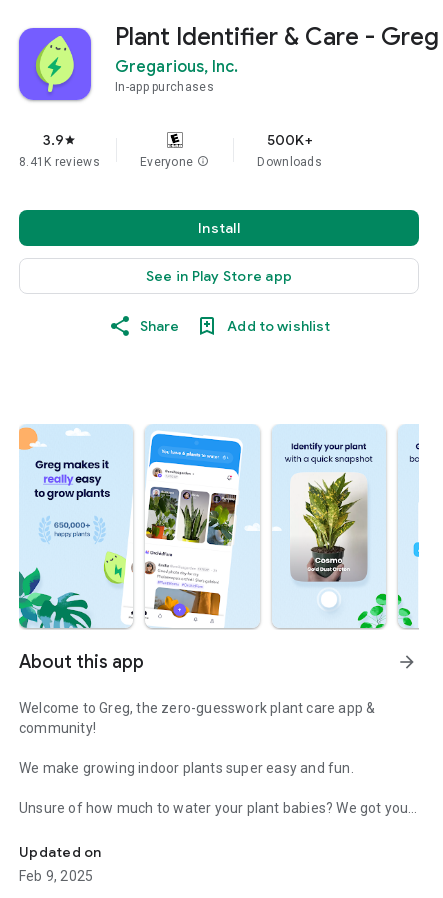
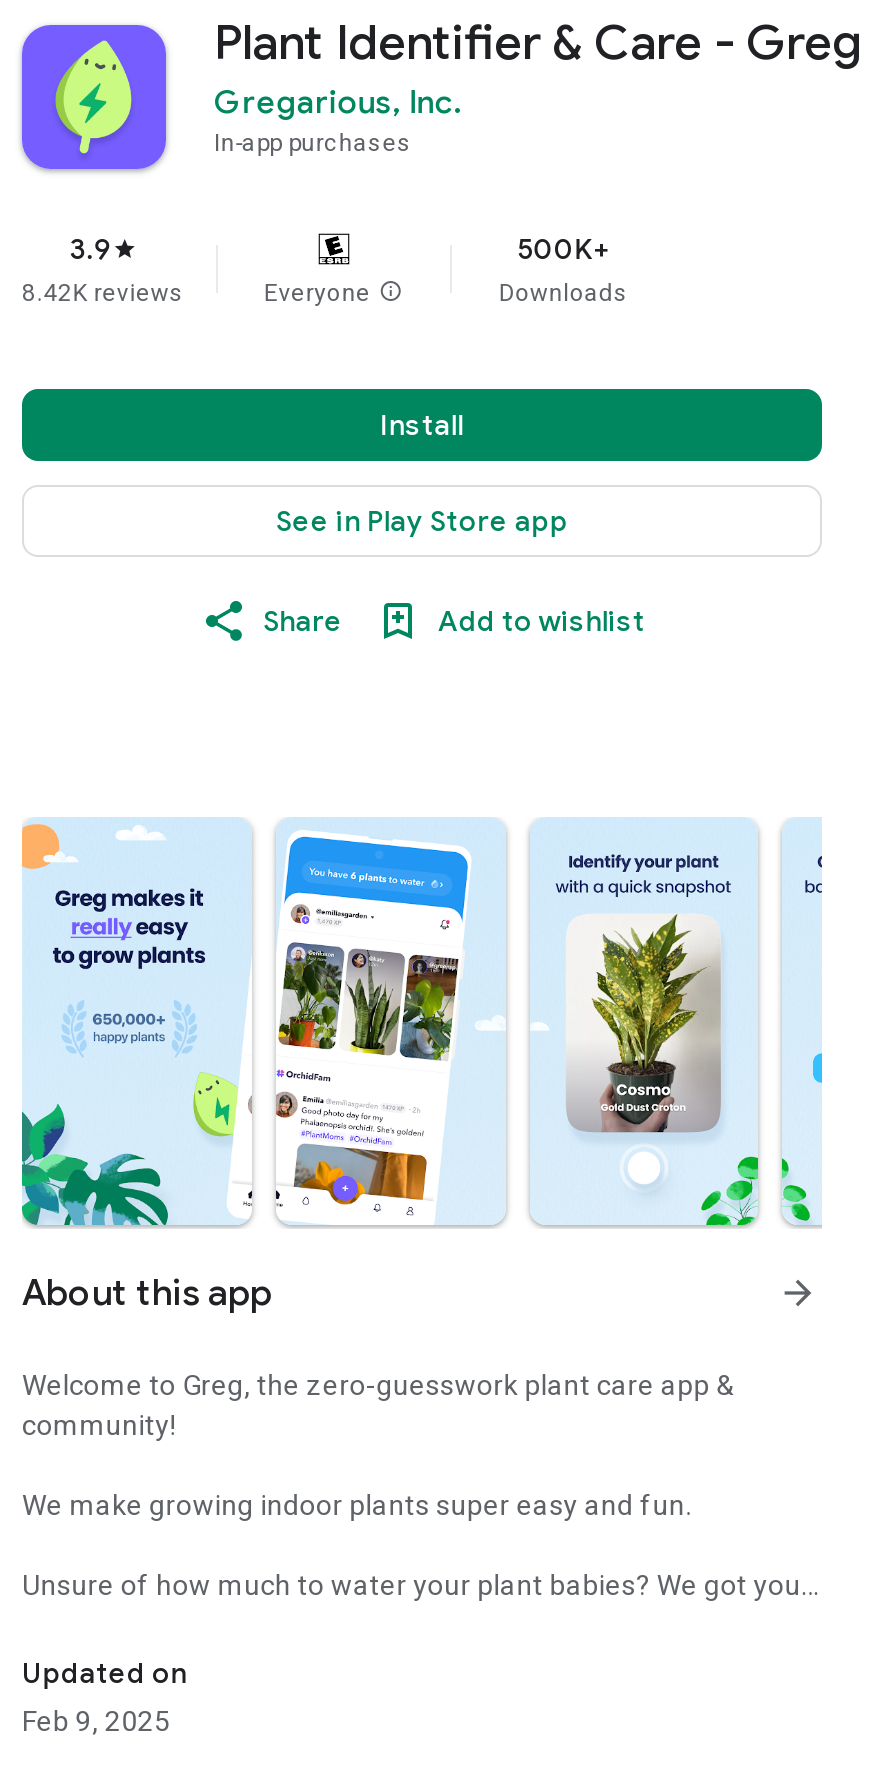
- 8.41K reviews
+ 8.42K reviews
